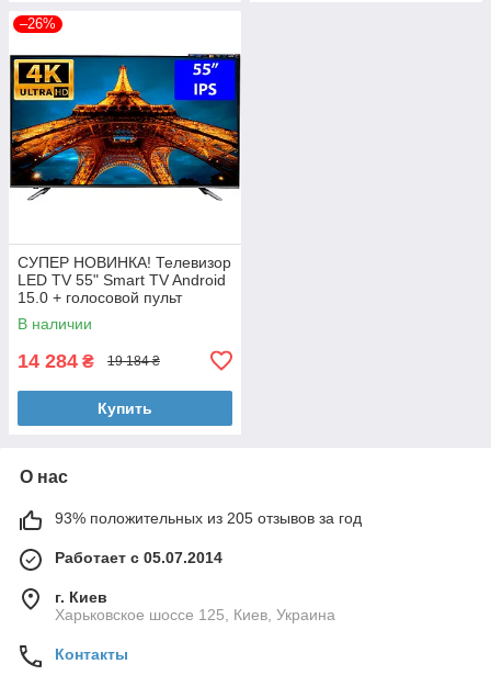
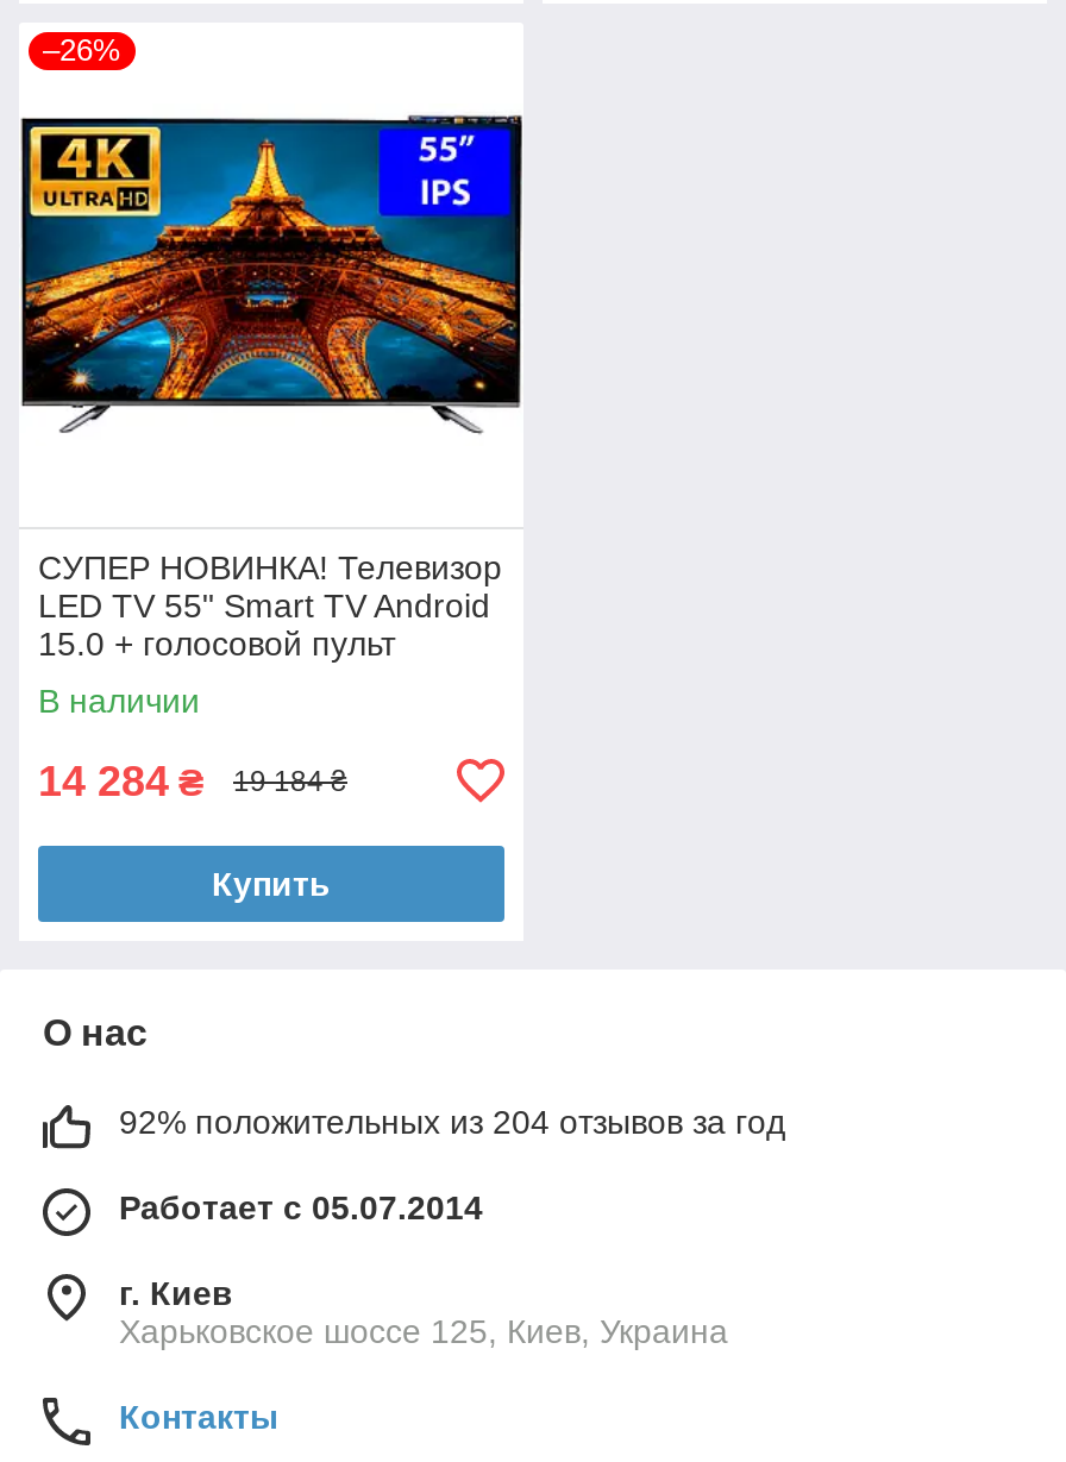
- 93% положительных из 205 отзывов за год
+ 92% положительных из 204 отзывов за год
